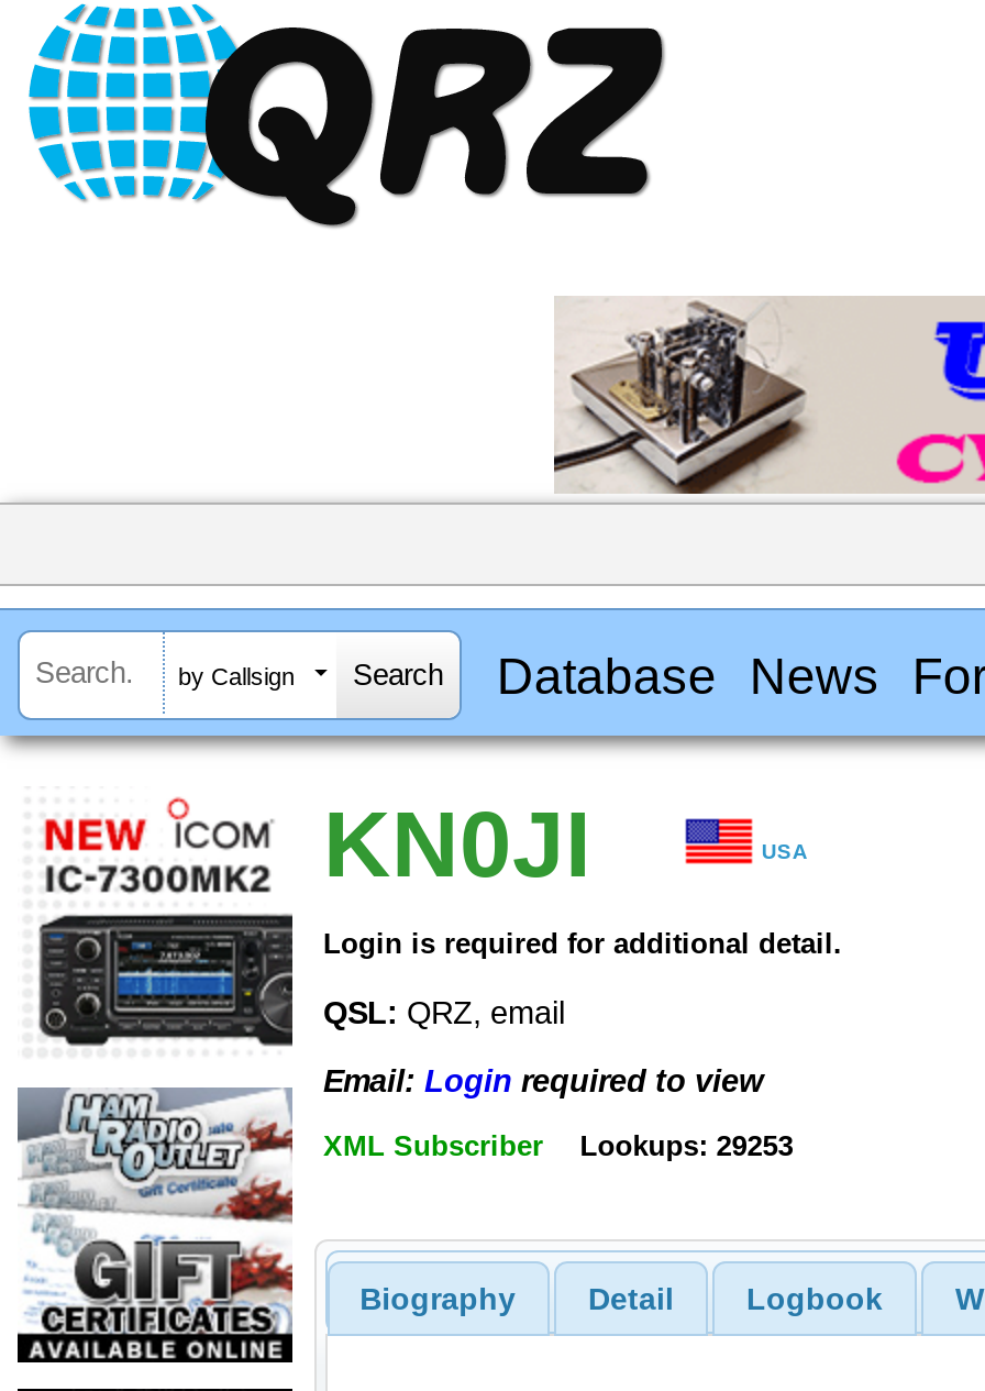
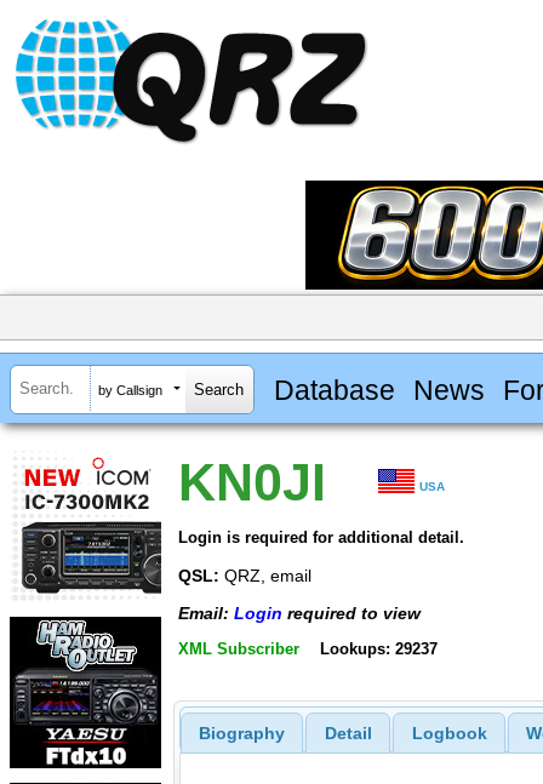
- [image]
+ [image]

- [image]
- XML Subscriber Lookups: 29253
+ [image]
+ XML Subscriber Lookups: 29237
